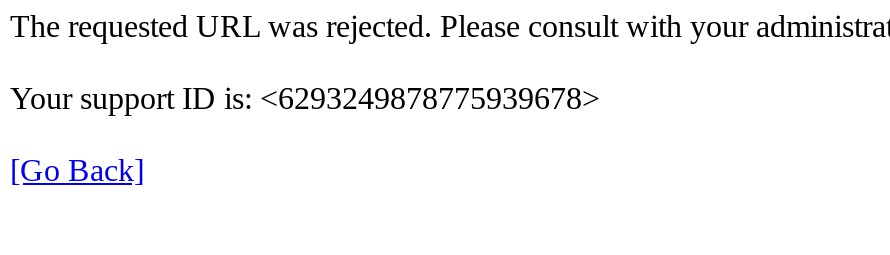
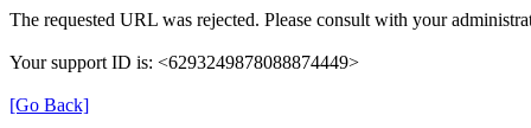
- Your support ID is: <6293249878775939678>
+ Your support ID is: <6293249878088874449>
